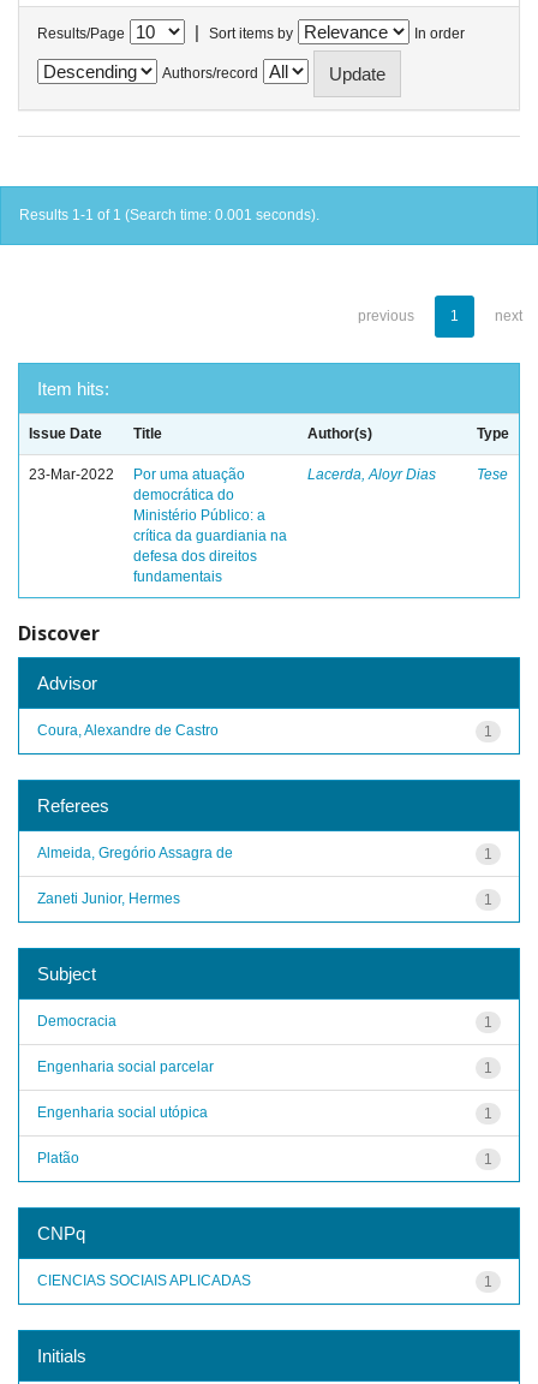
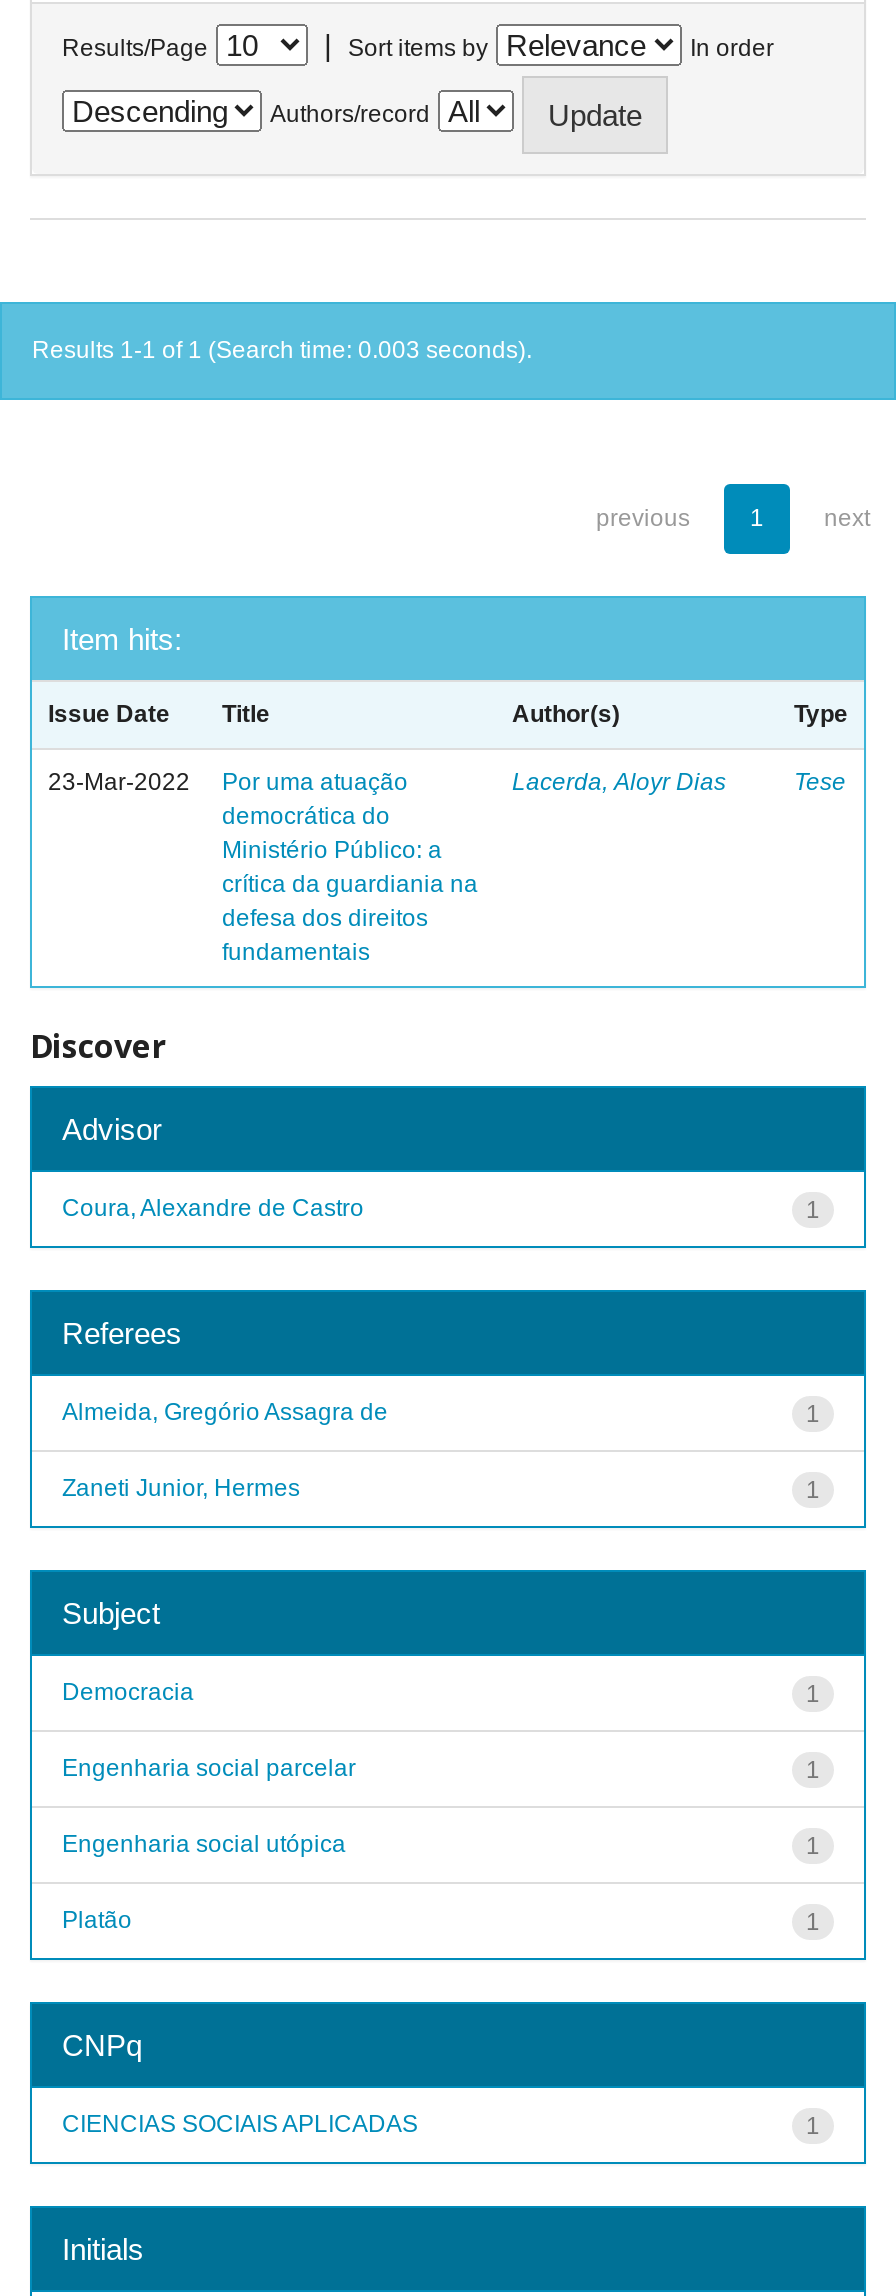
- Results 1-1 of 1 (Search time: 0.001 seconds).
+ Results 1-1 of 1 (Search time: 0.003 seconds).
